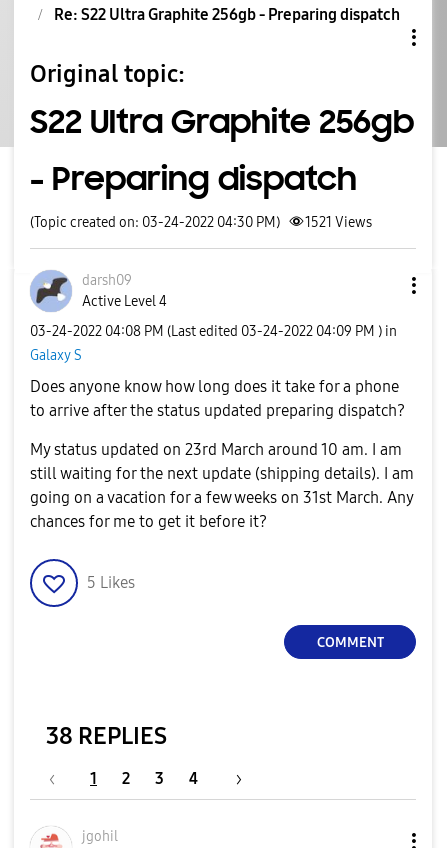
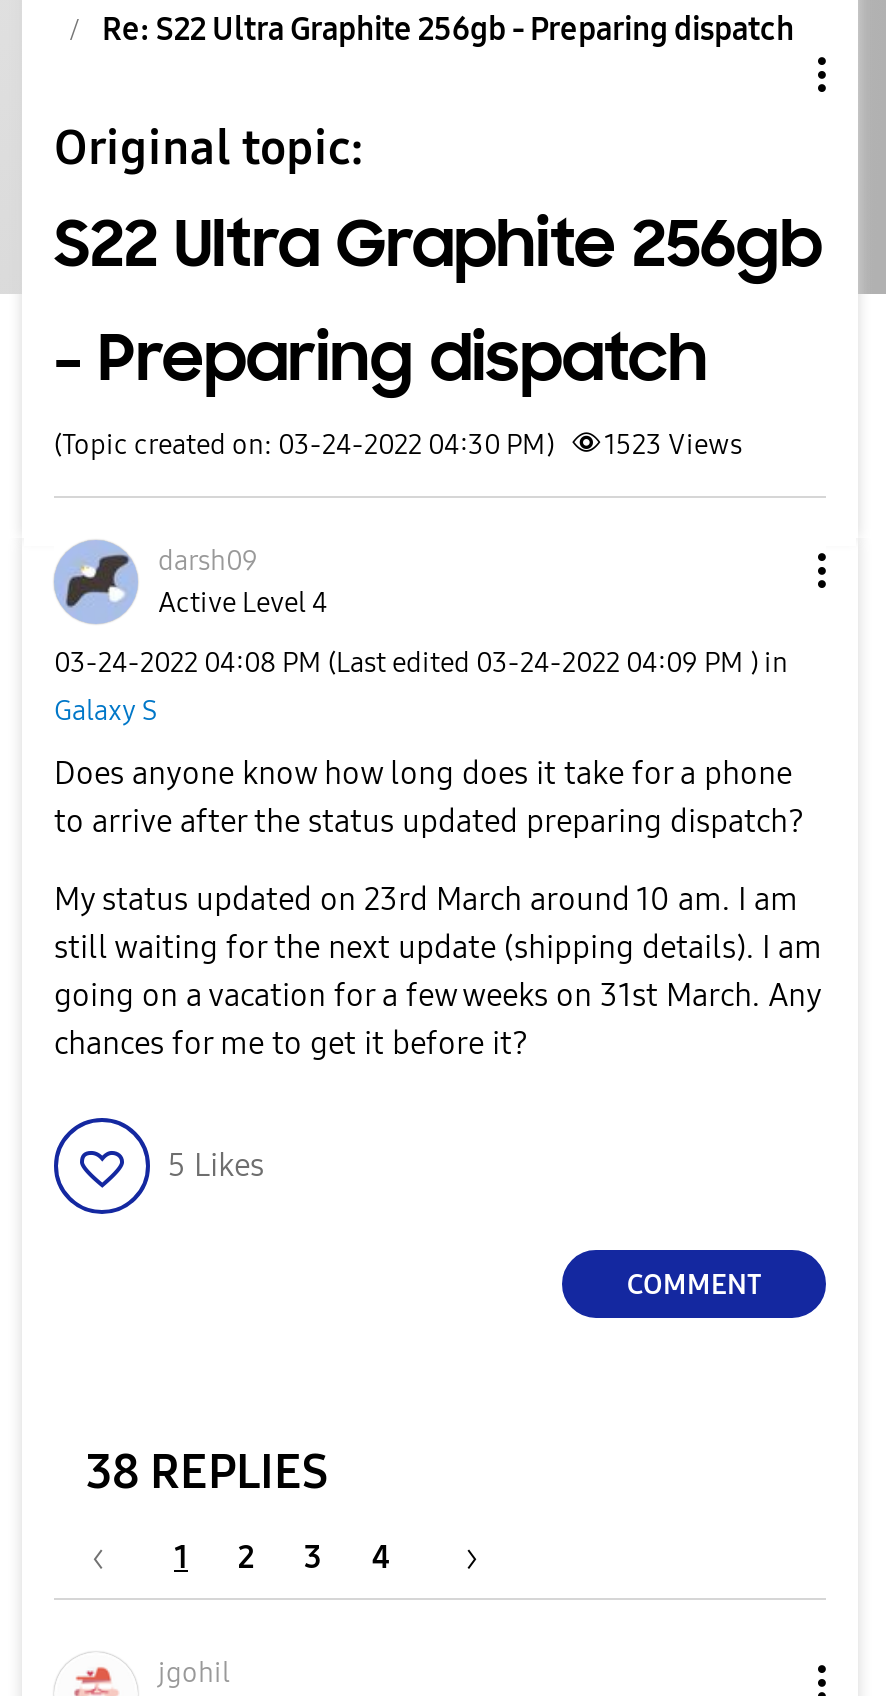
- (Topic created on: 03-24-2022 04:30 PM) 1521 Views
+ (Topic created on: 03-24-2022 04:30 PM) 1523 Views
